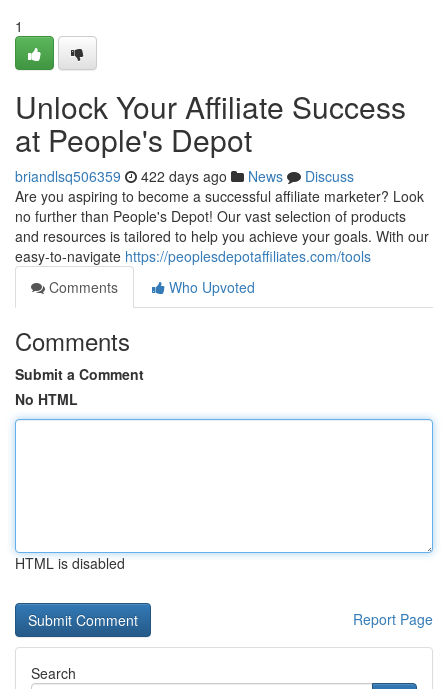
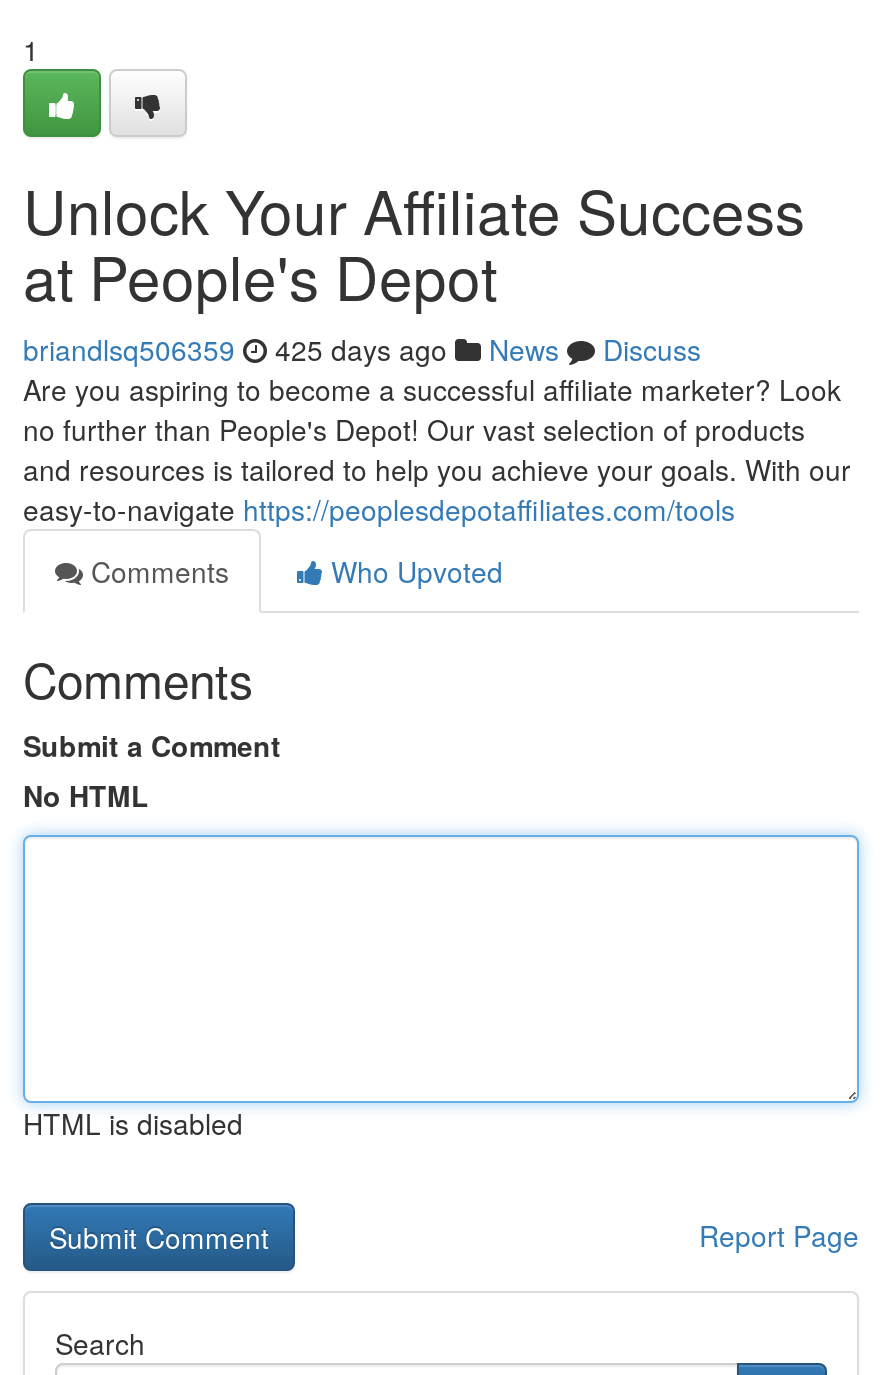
- briandlsq506359 422 days ago News Discuss
+ briandlsq506359 425 days ago News Discuss
